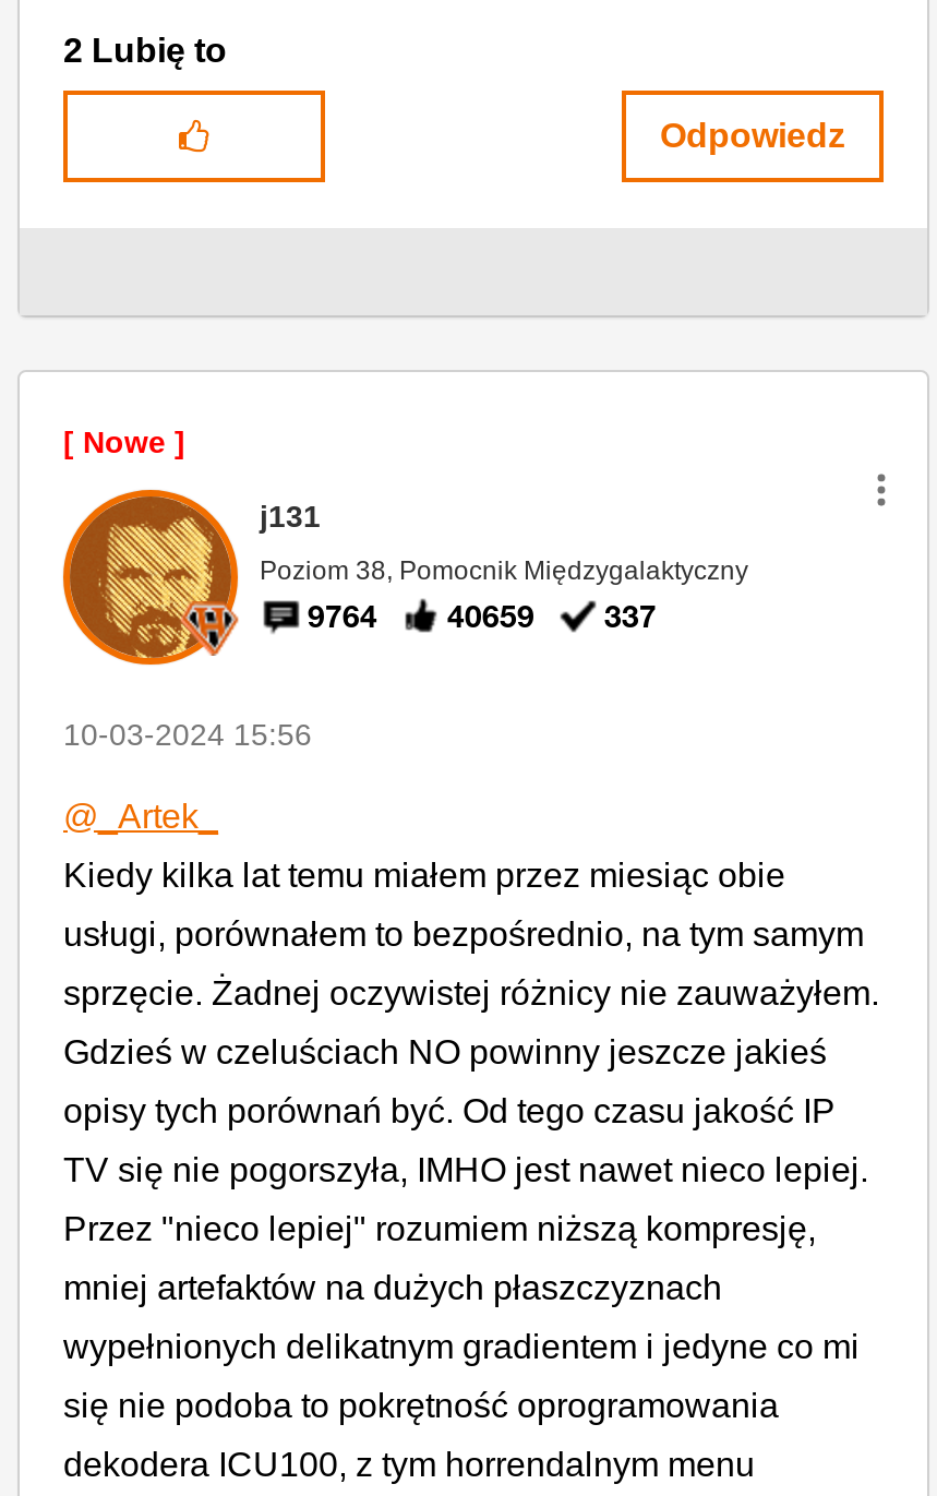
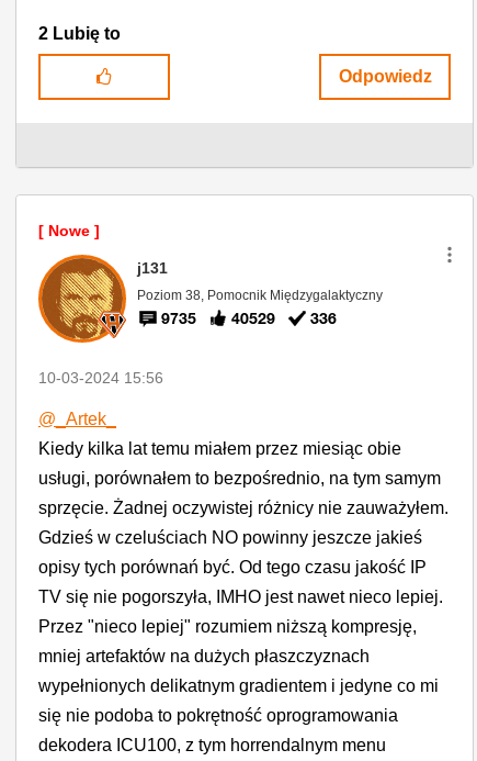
- 9764
+ 9735

- 40659
+ 40529

- 337
+ 336
